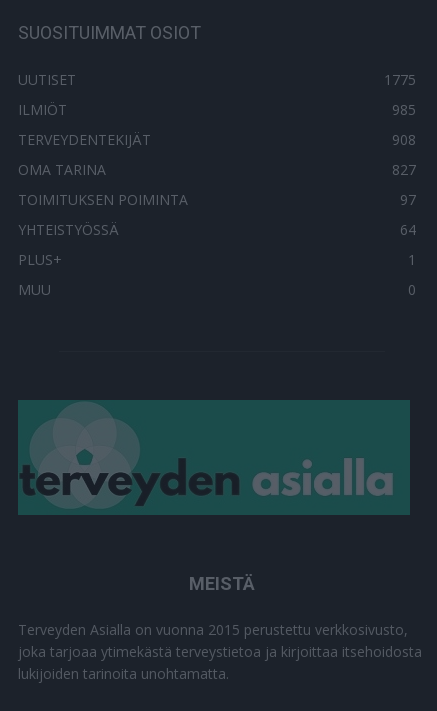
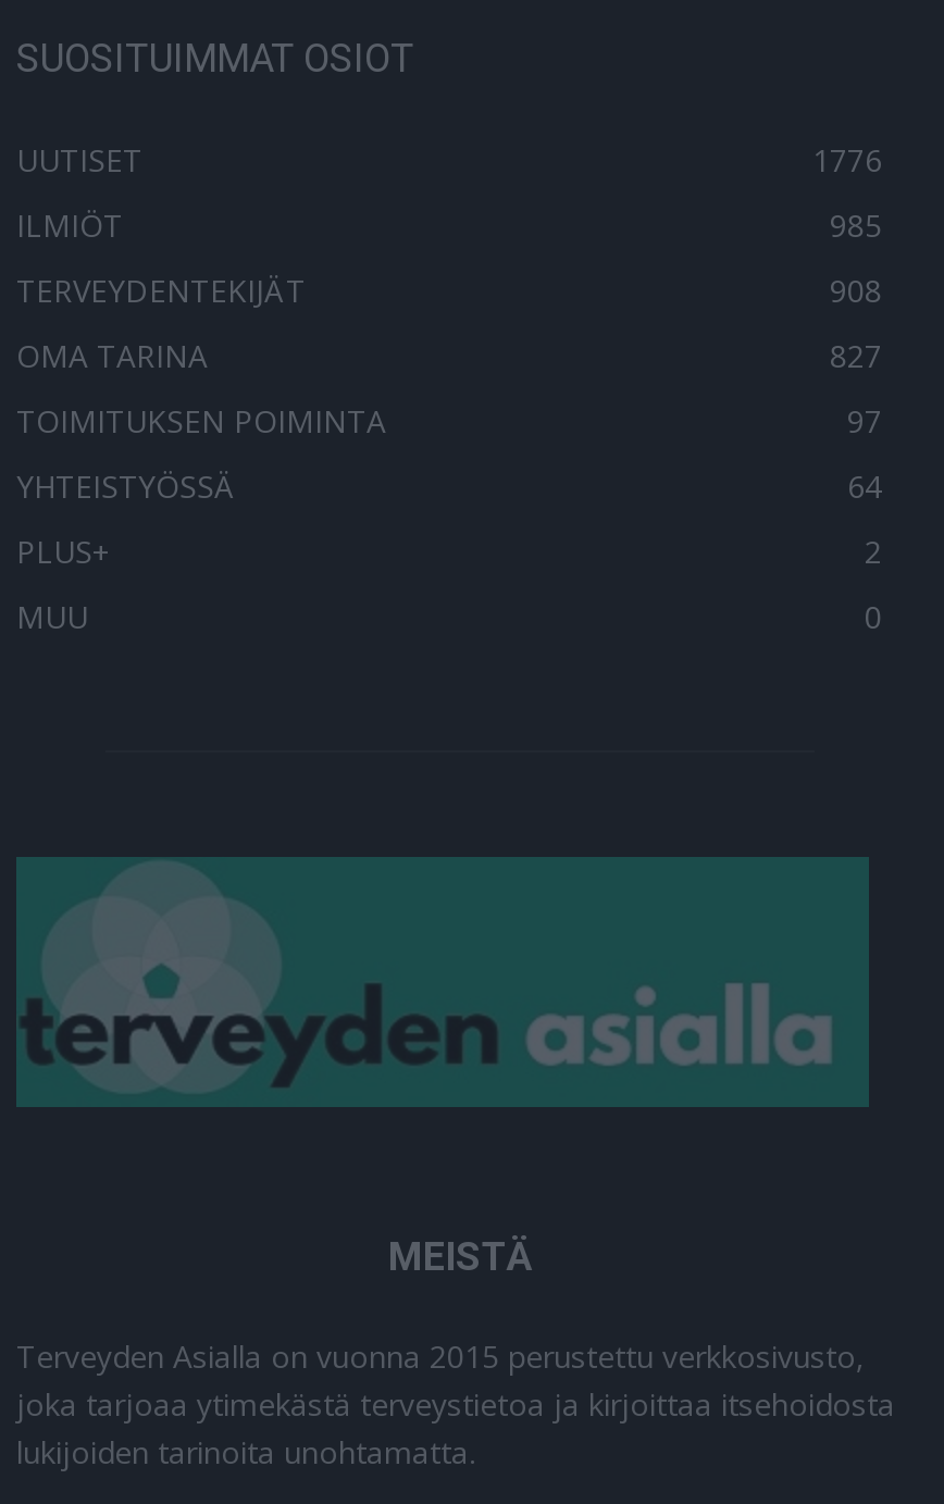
- 1775
+ 1776

- 1
+ 2
